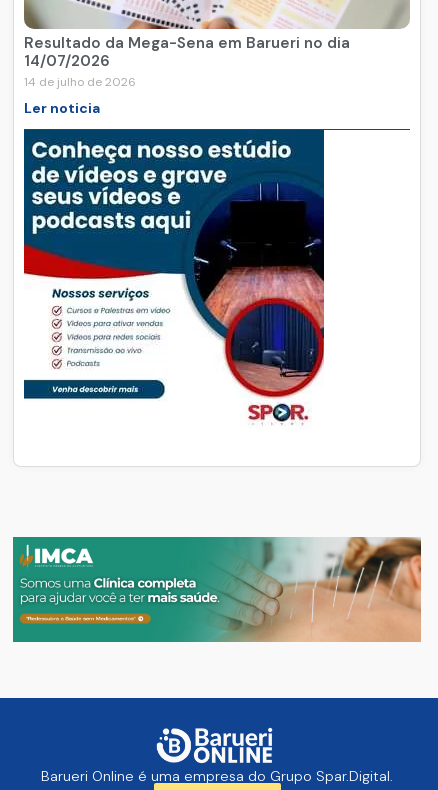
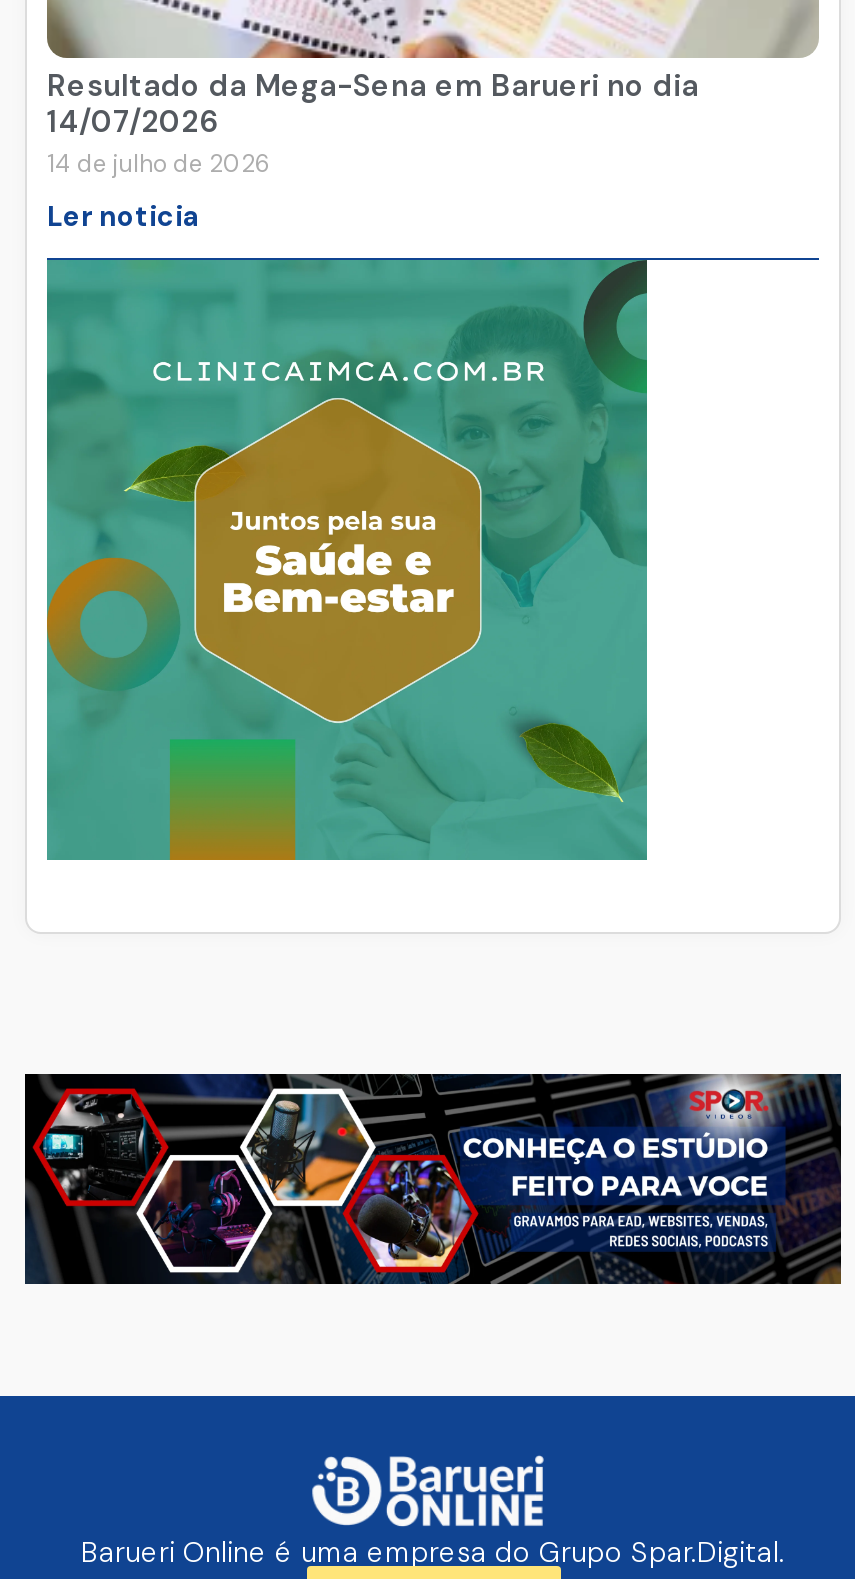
- [image]
+ [image]

- [image]
+ [image]
